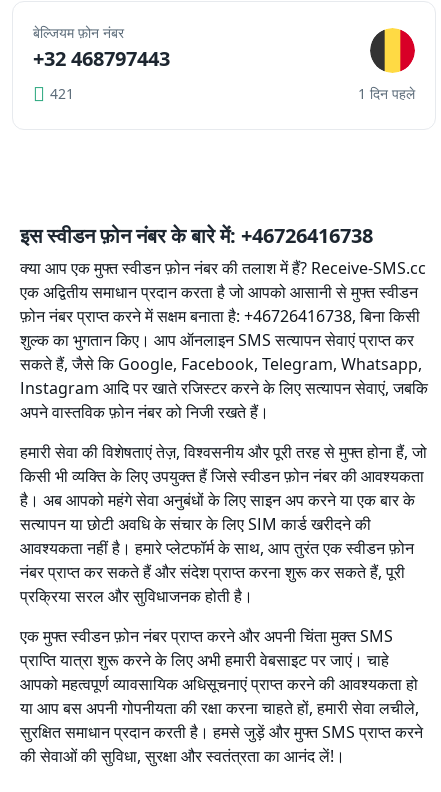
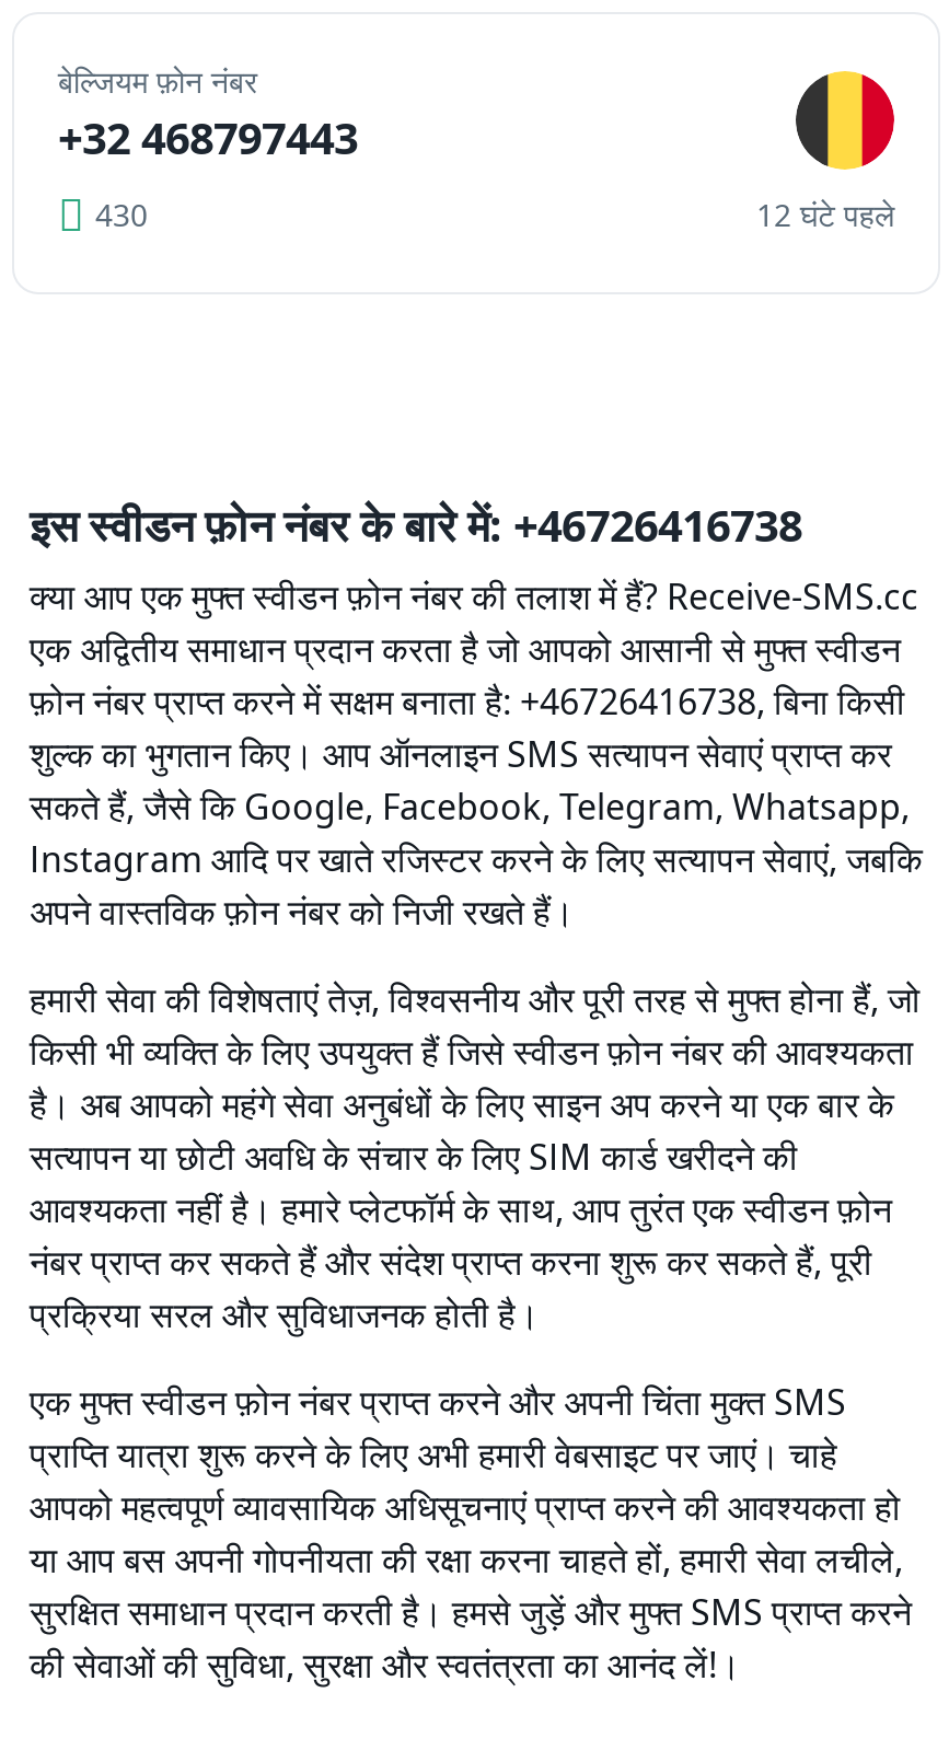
- 421
+ 430

- 1 दिन पहले
+ 12 घंटे पहले
